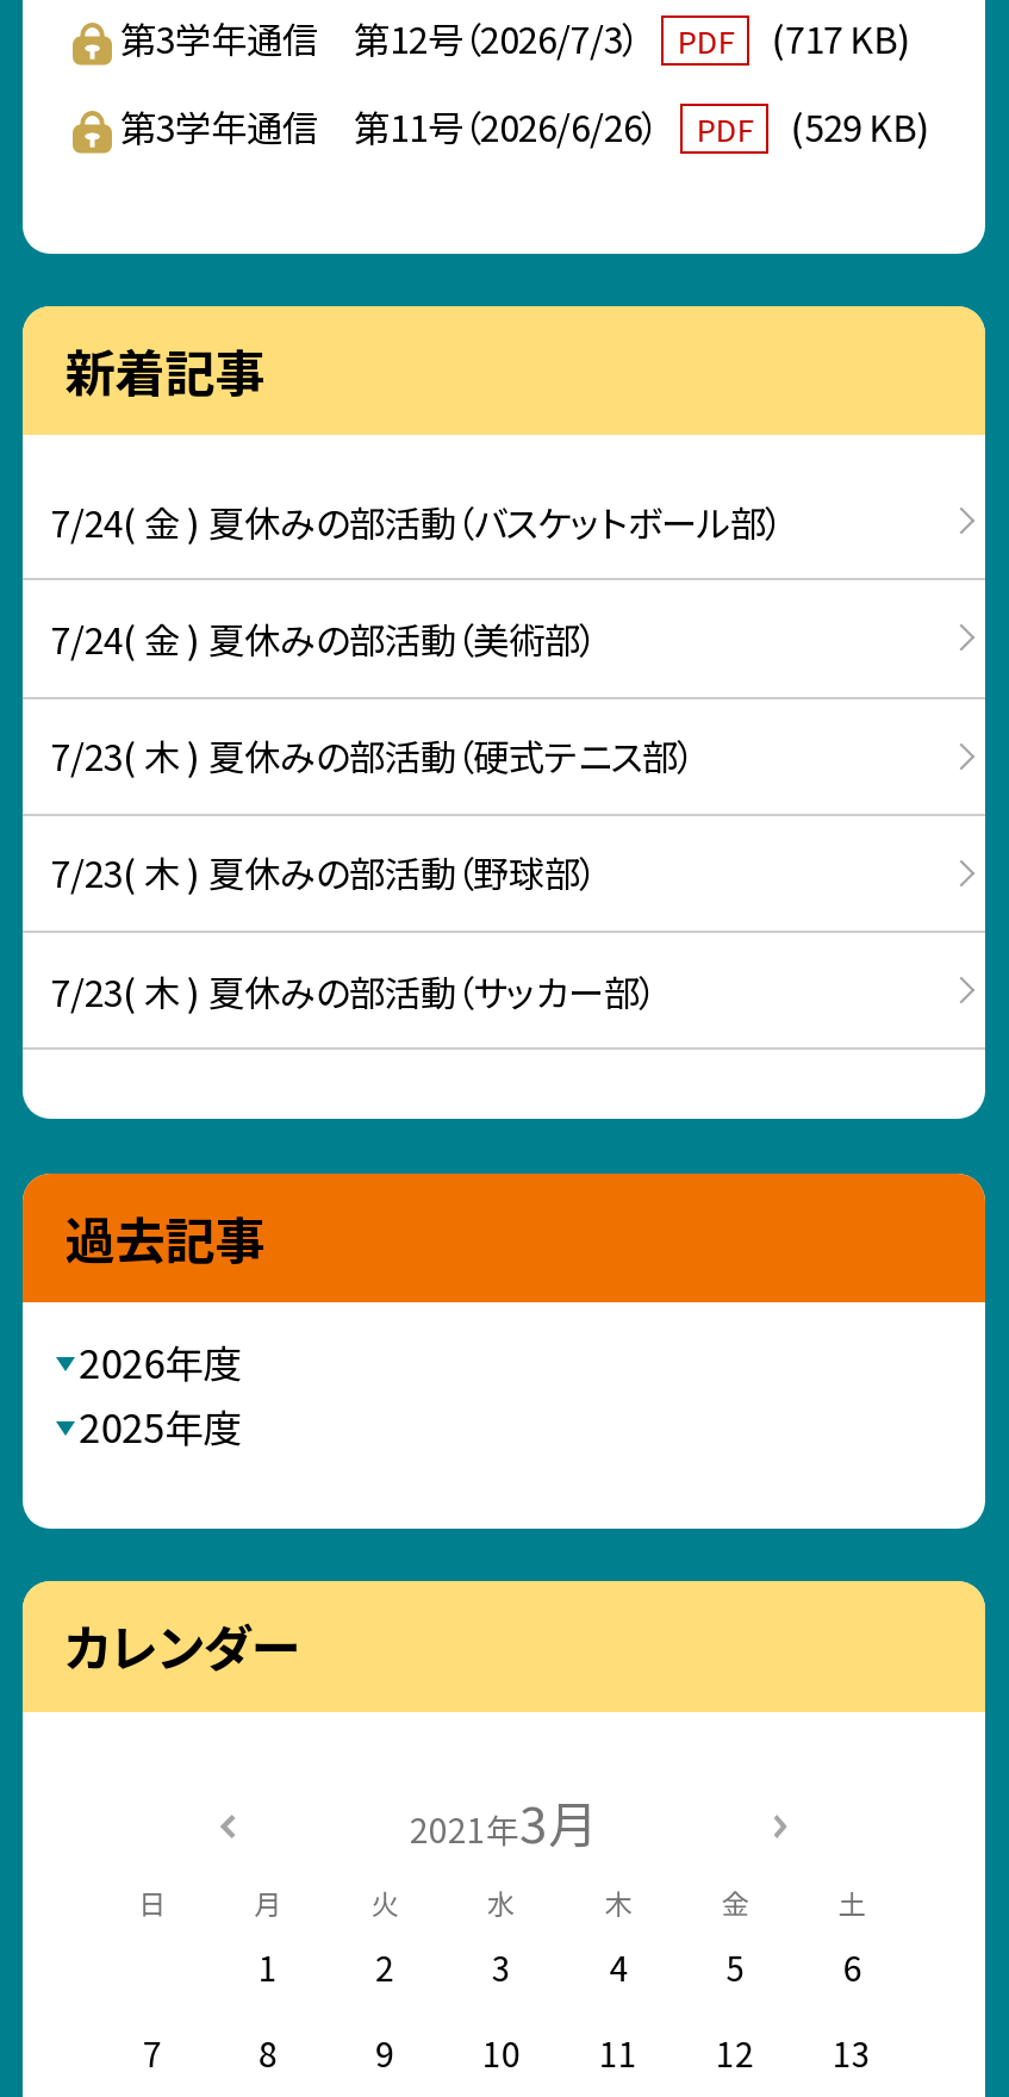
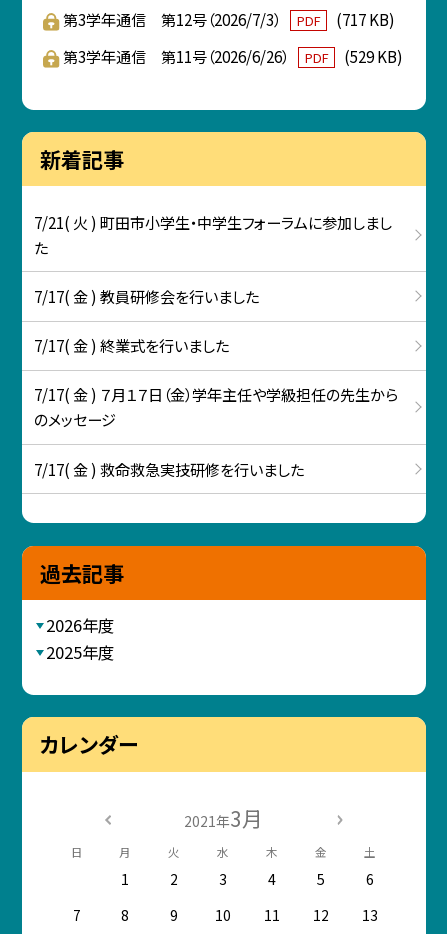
- 7/24( 金 ) 夏休みの部活動（バスケットボール部）
+ 7/21( 火 ) 町田市小学生・中学生フォーラムに参加しまし
+ た

- 7/24( 金 ) 夏休みの部活動（美術部）
+ 7/17( 金 ) 教員研修会を行いました

- 7/23( 木 ) 夏休みの部活動（硬式テニス部）
+ 7/17( 金 ) 終業式を行いました

- 7/23( 木 ) 夏休みの部活動（野球部）
+ 7/17( 金 ) ７月１７日（金）学年主任や学級担任の先生から
+ のメッセージ

- 7/23( 木 ) 夏休みの部活動（サッカー部）
+ 7/17( 金 ) 救命救急実技研修を行いました
